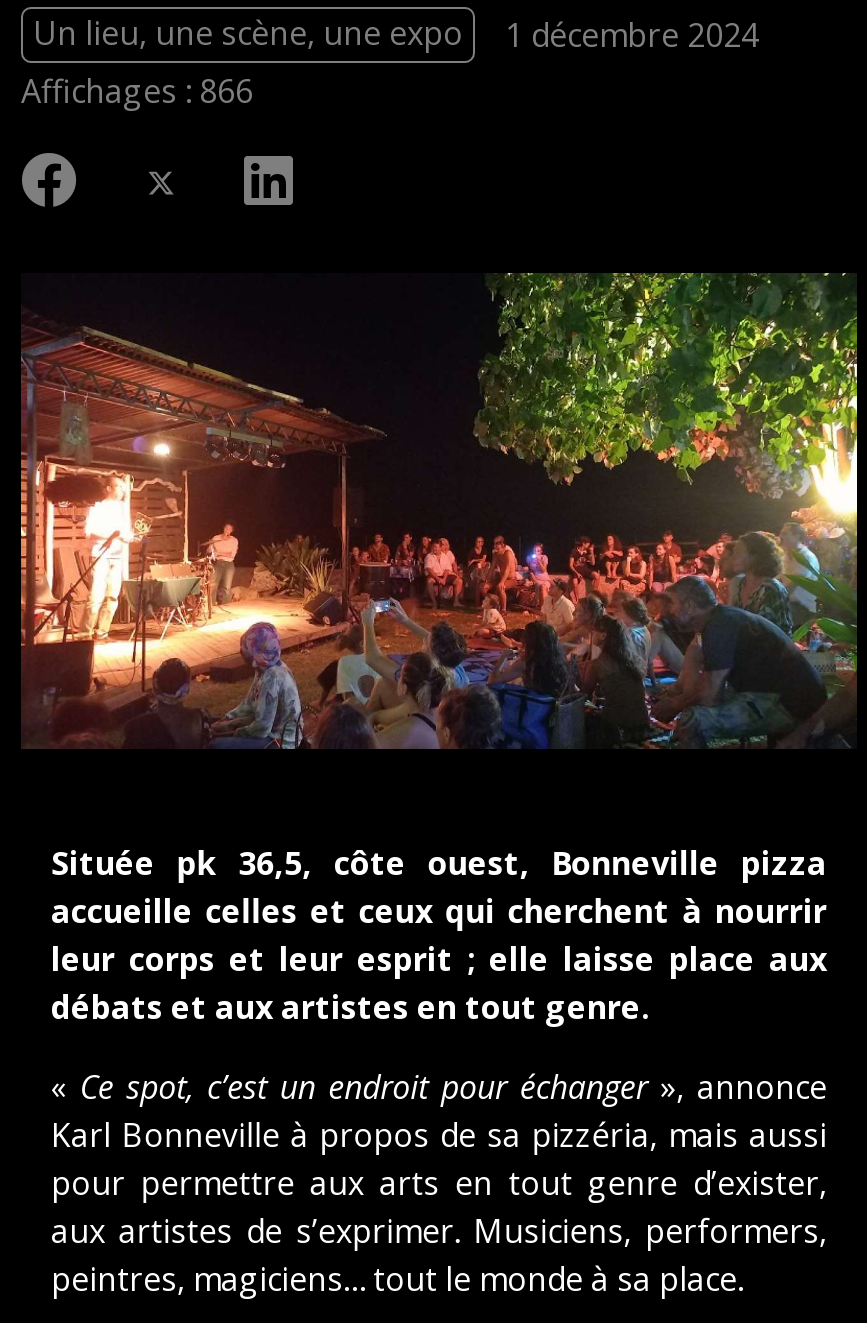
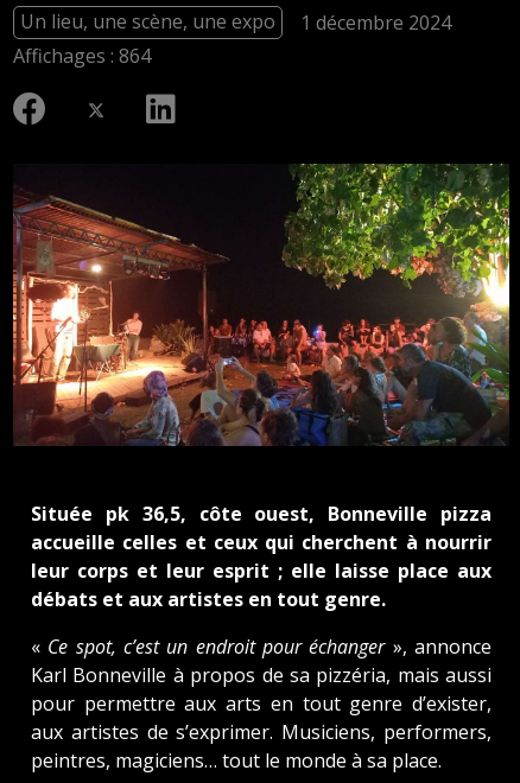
- Affichages : 866
+ Affichages : 864
